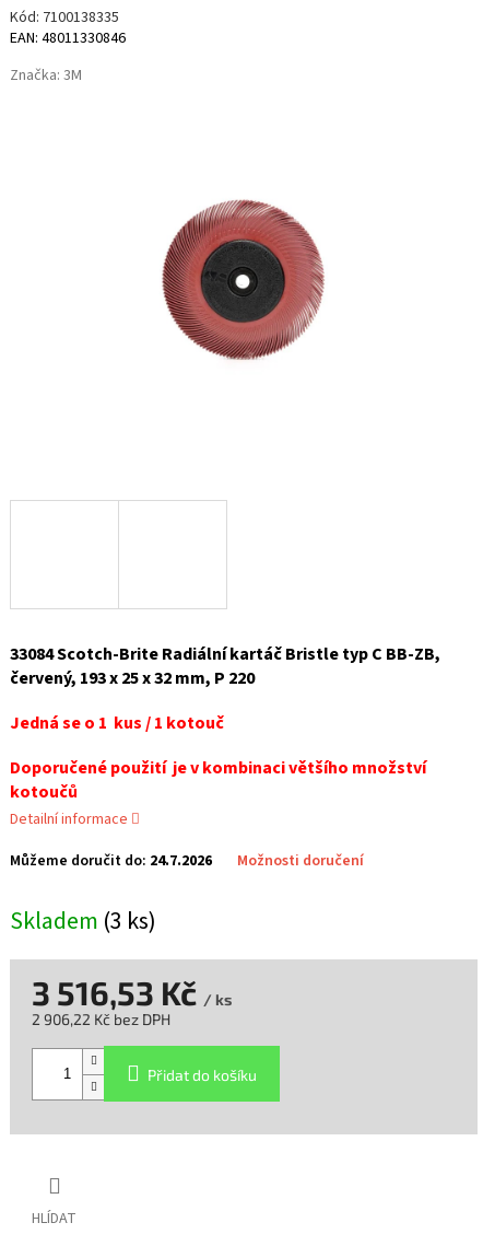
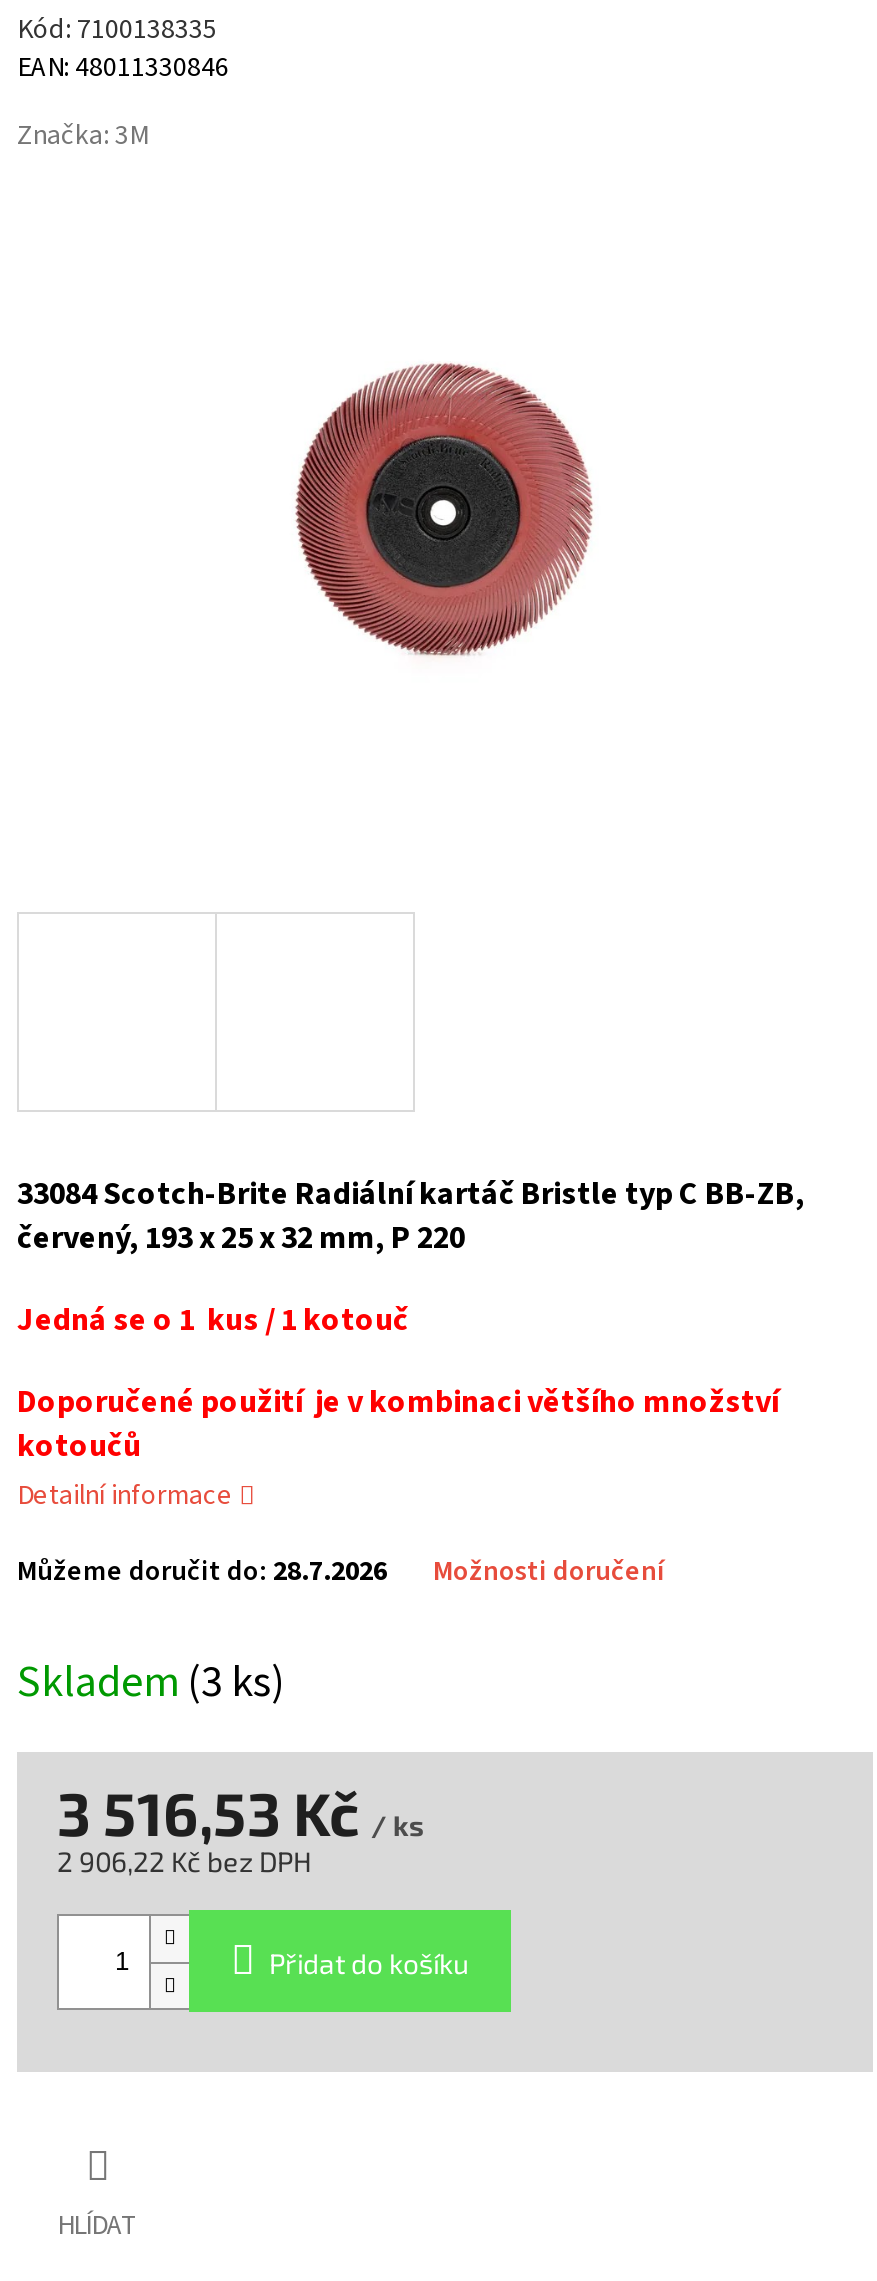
- Můžeme doručit do: 24.7.2026
+ Můžeme doručit do: 28.7.2026
